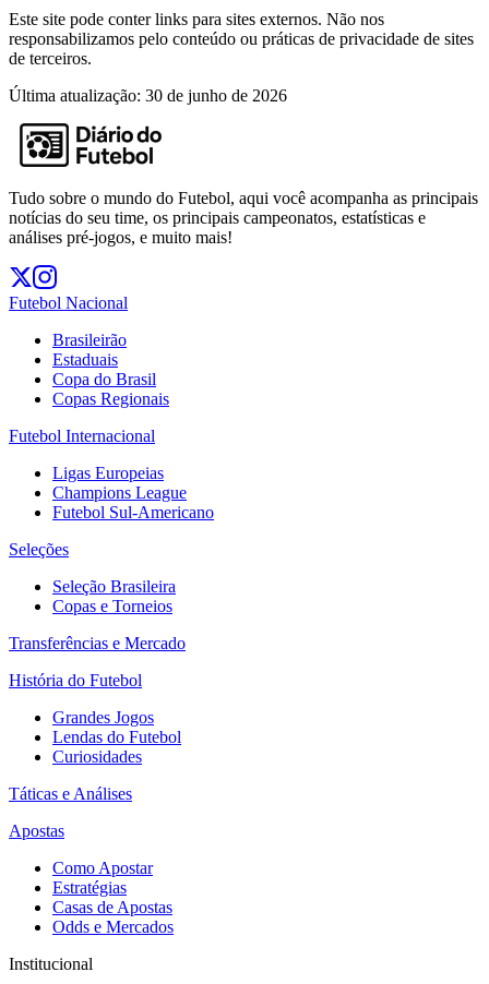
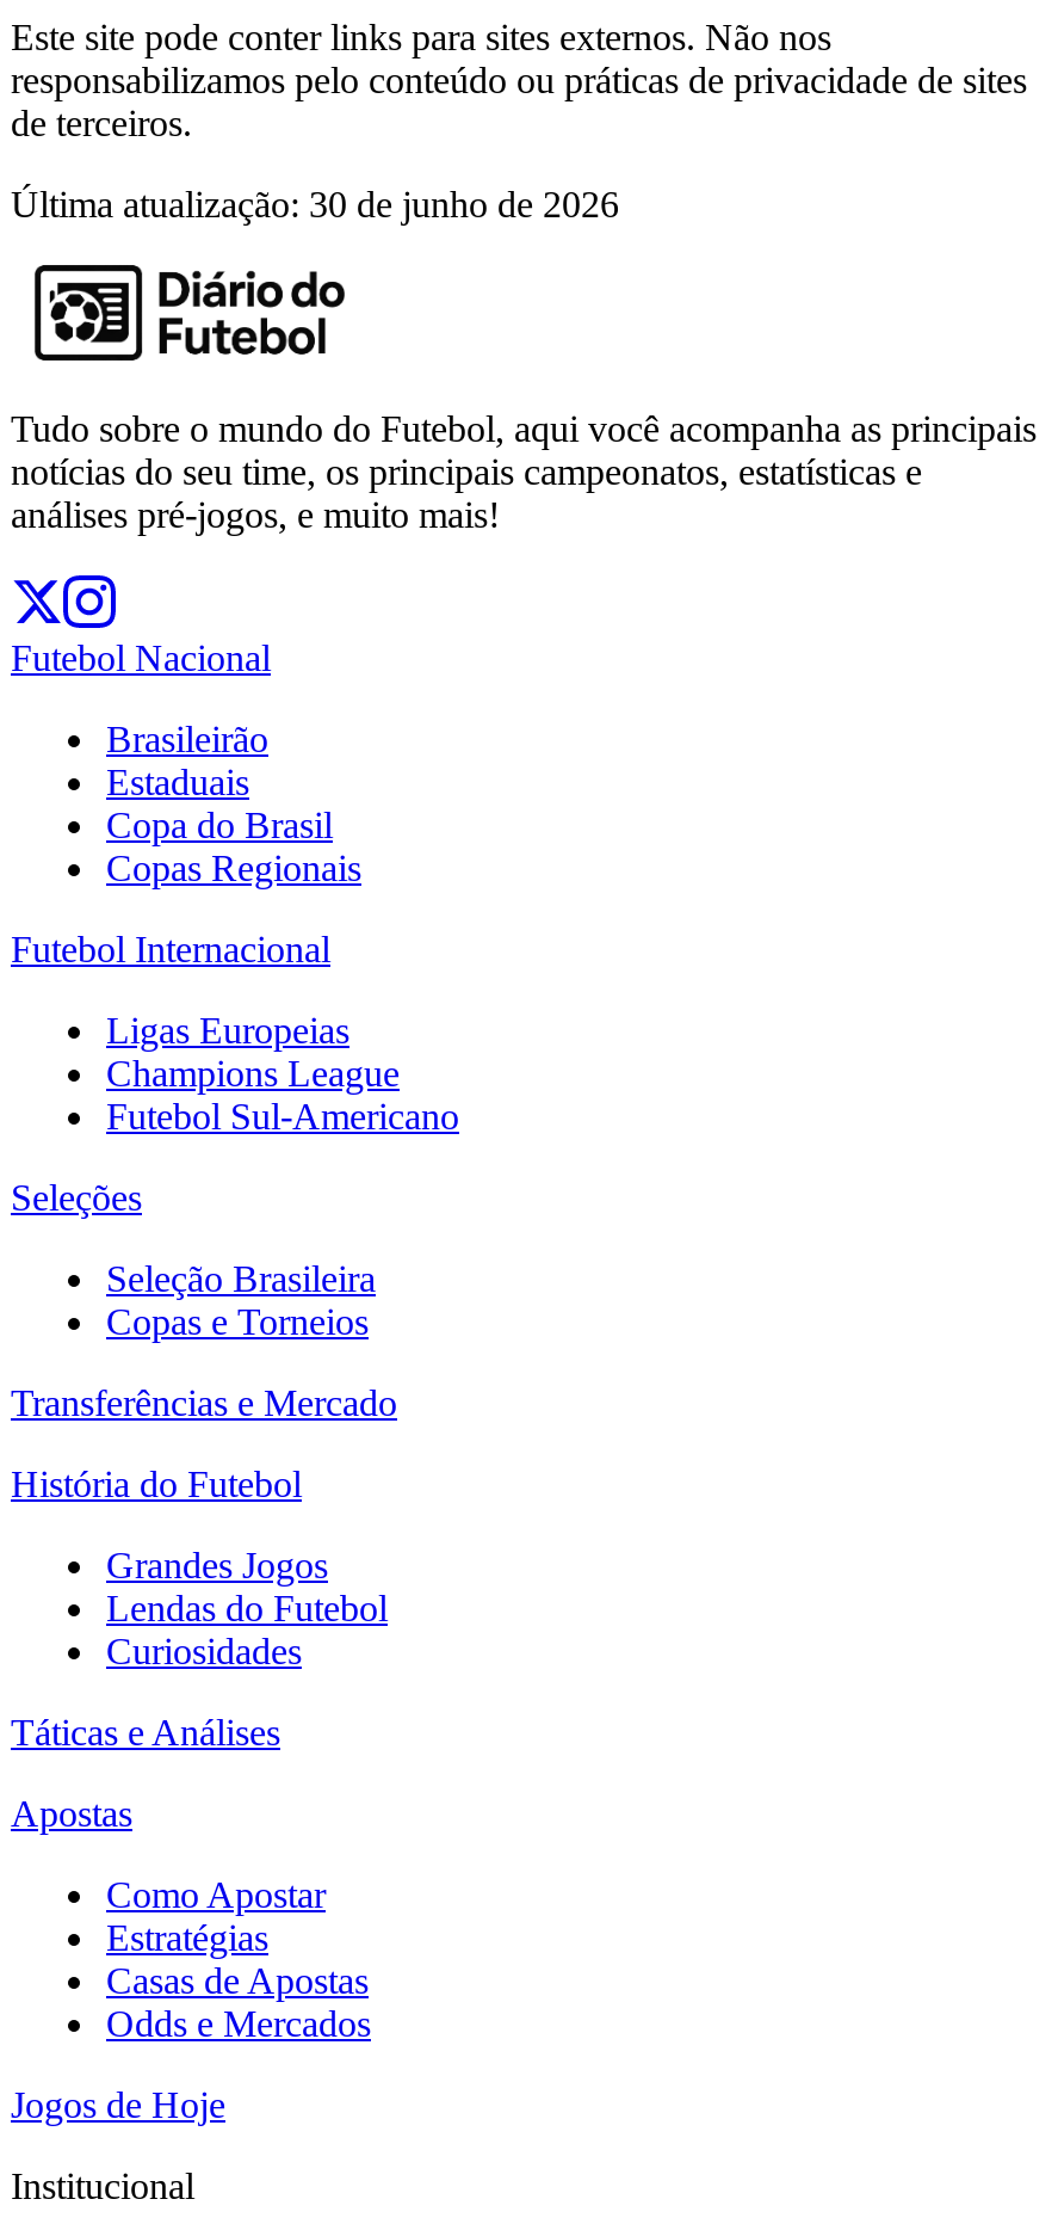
+ Jogos de Hoje
